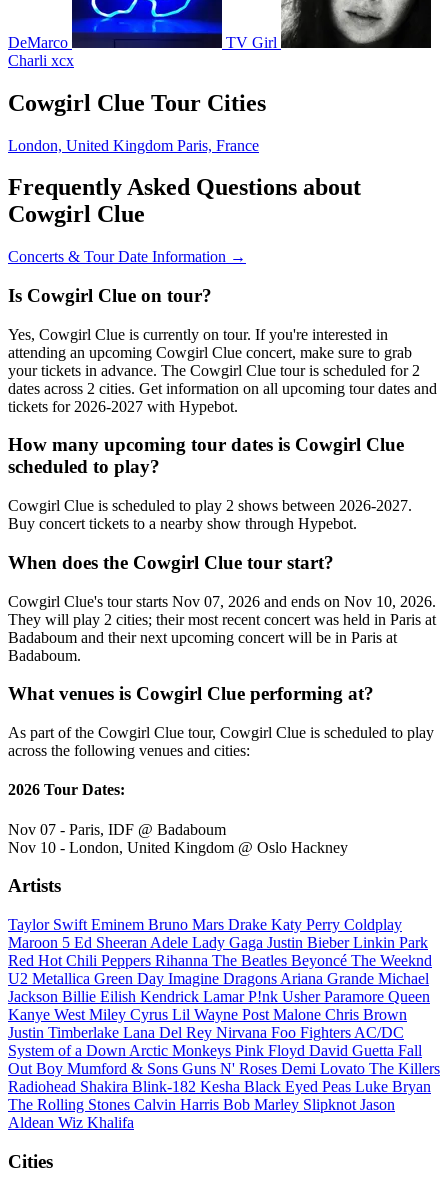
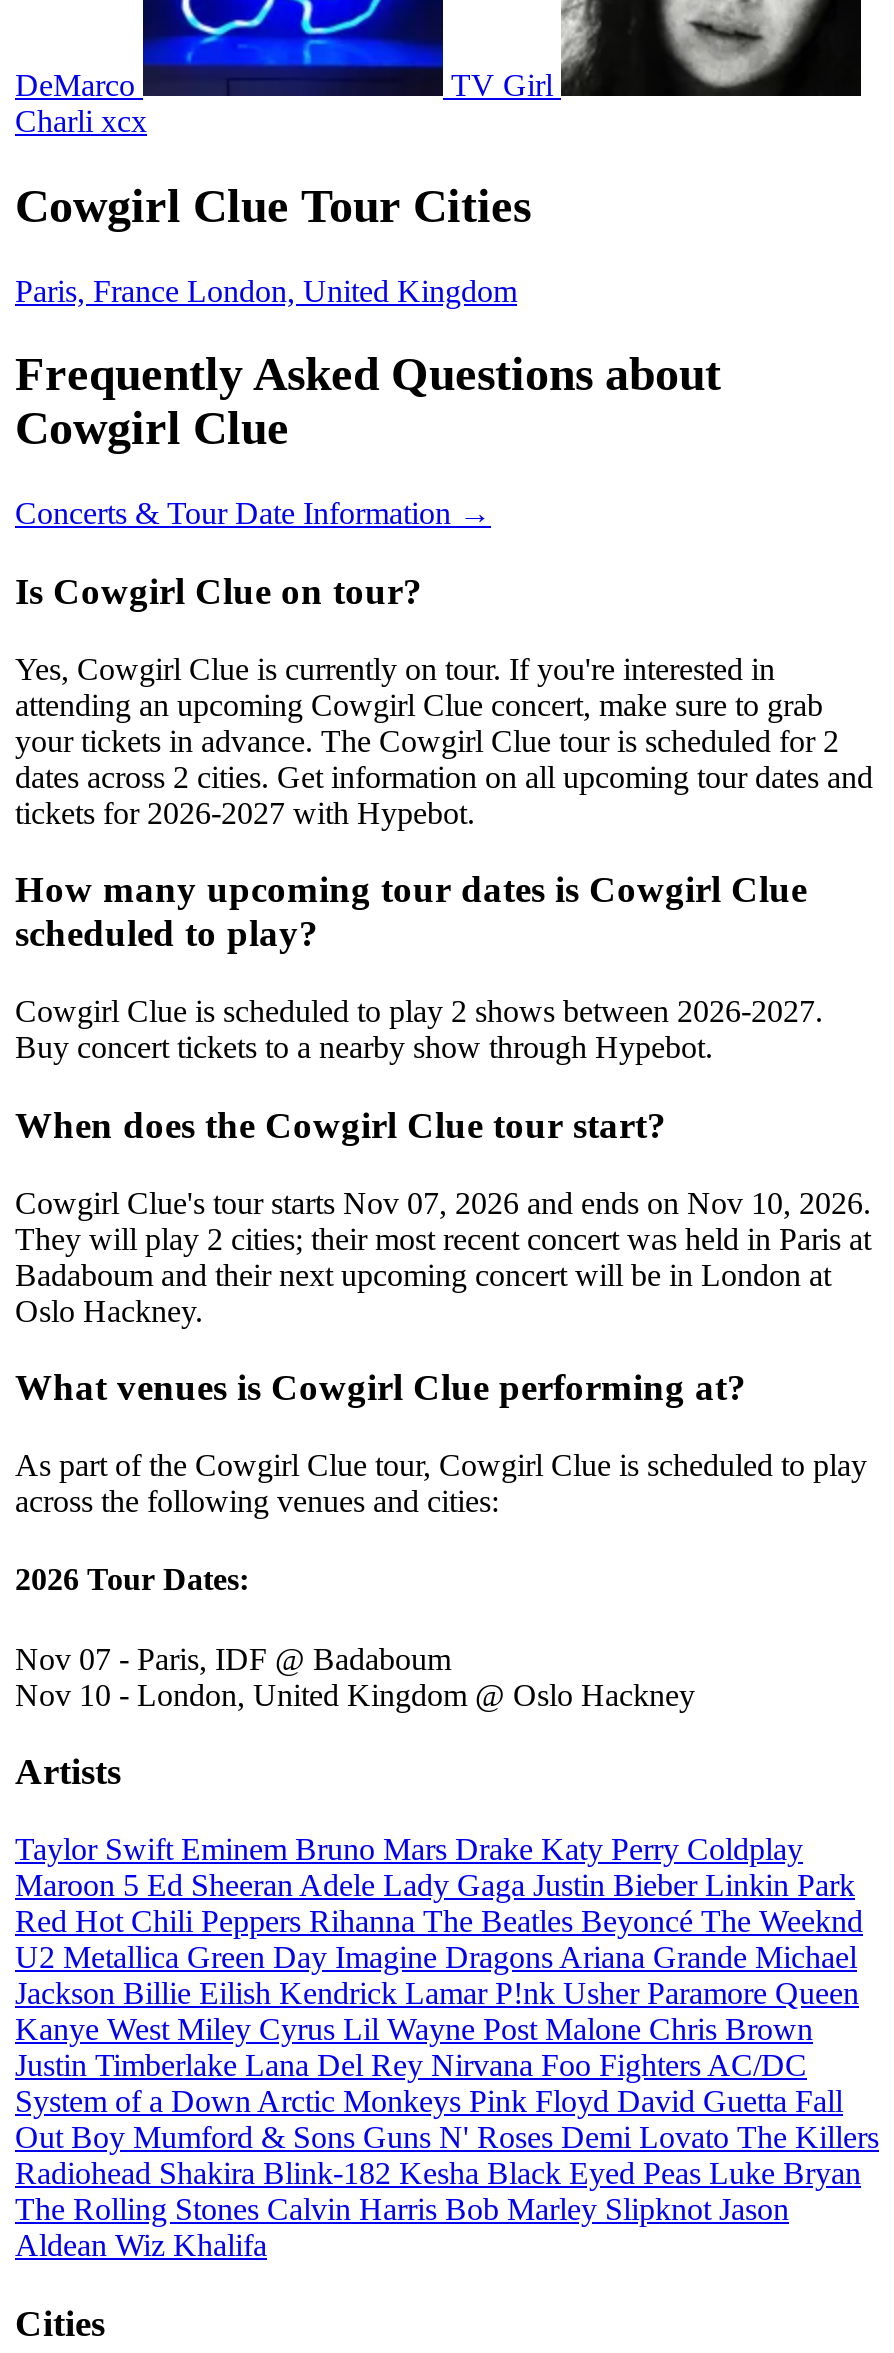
- London, United Kingdom Paris, France
+ Paris, France London, United Kingdom

- Badaboum and their next upcoming concert will be in Paris at
- Badaboum.
+ Badaboum and their next upcoming concert will be in London at
+ Oslo Hackney.
